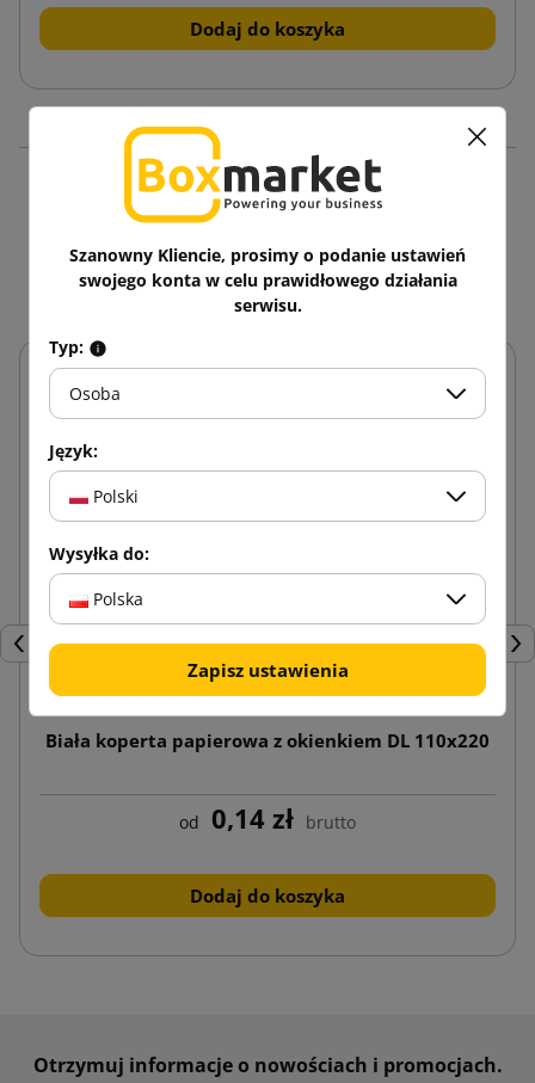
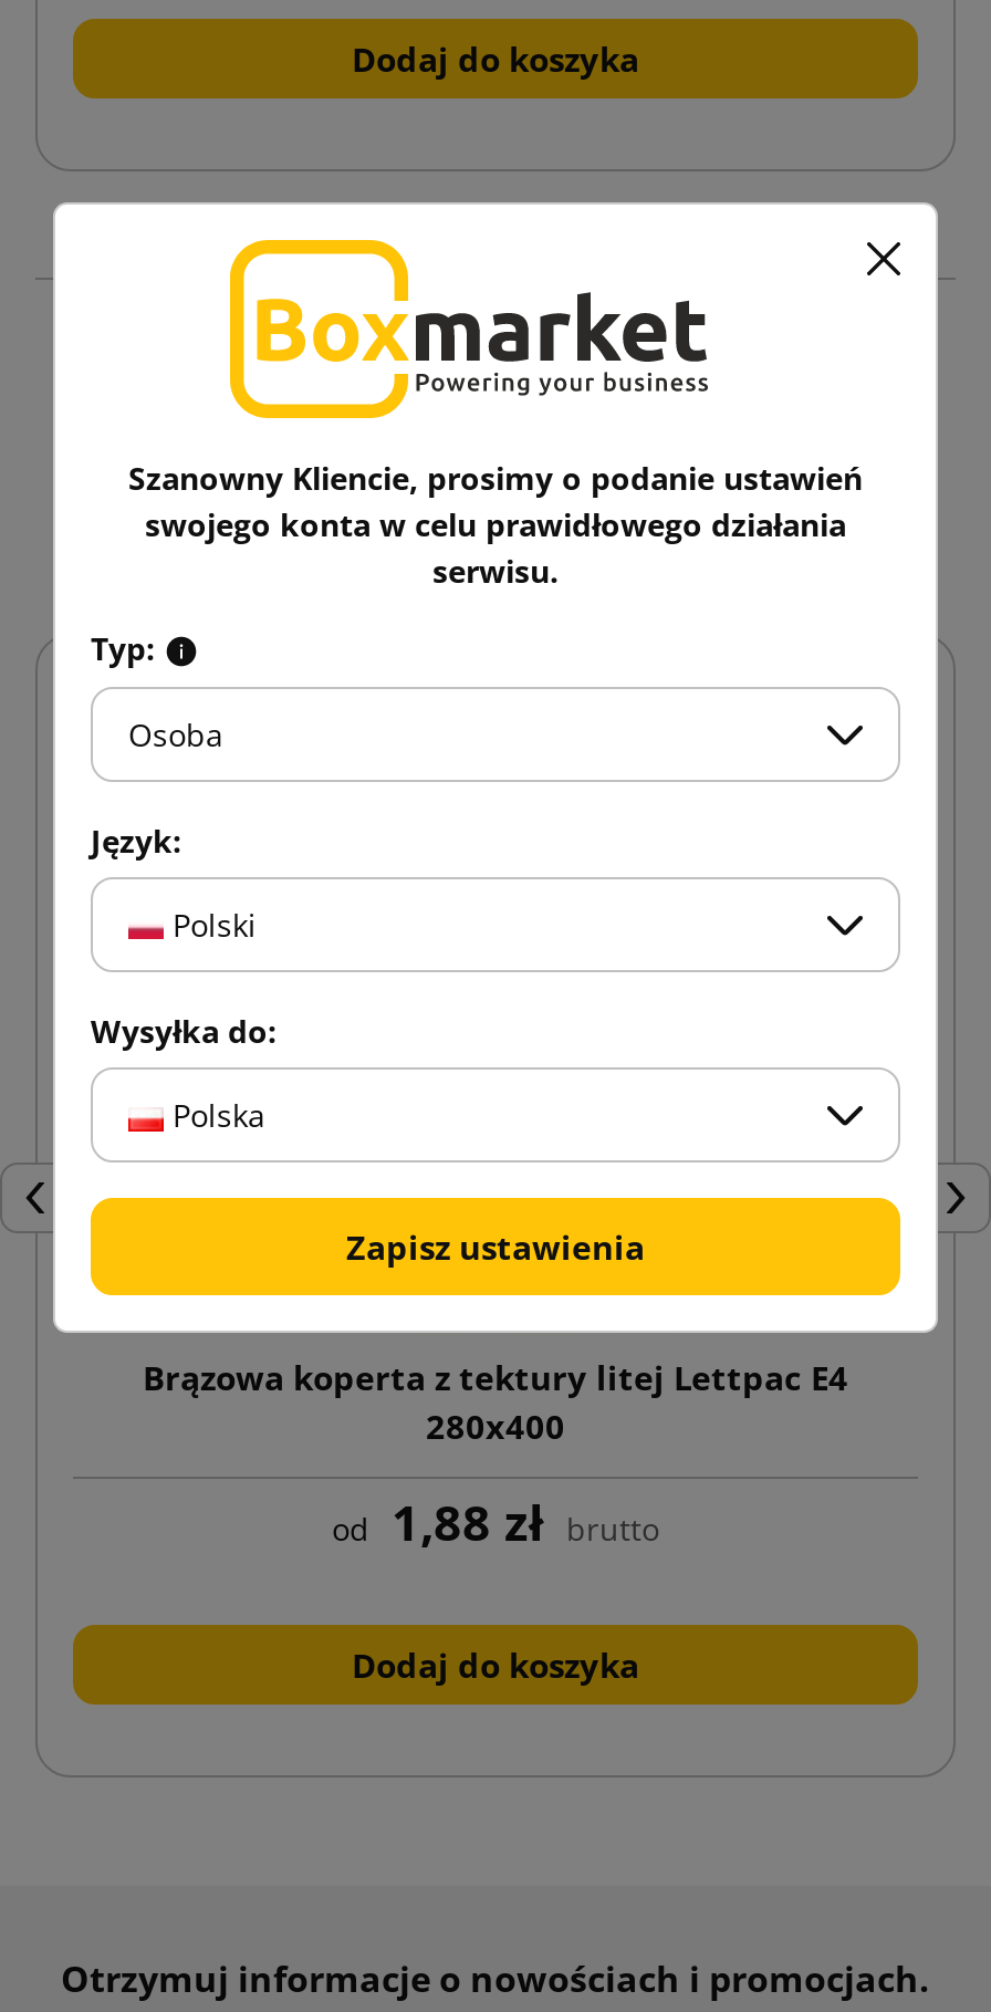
- Biała koperta papierowa z okienkiem DL 110x220
+ Brązowa koperta z tektury litej Lettpac E4
+ 280x400

- od 0,14 zł brutto
+ od 1,88 zł brutto
